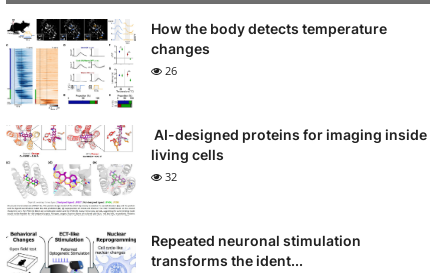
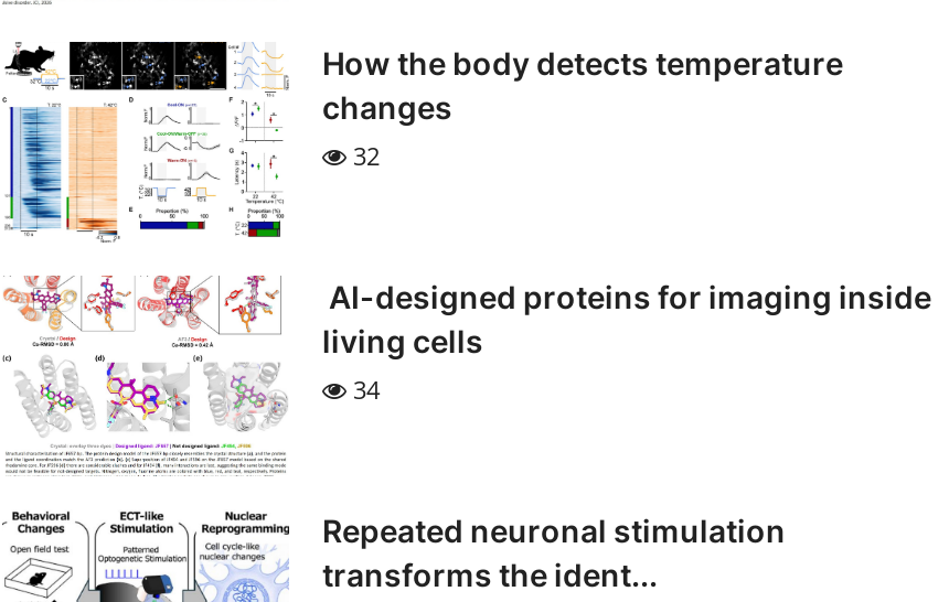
- 26
+ 32

- 32
+ 34
